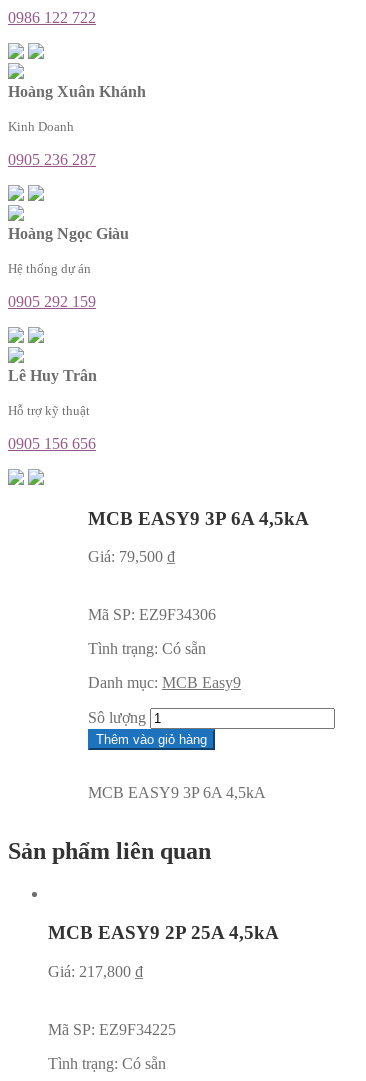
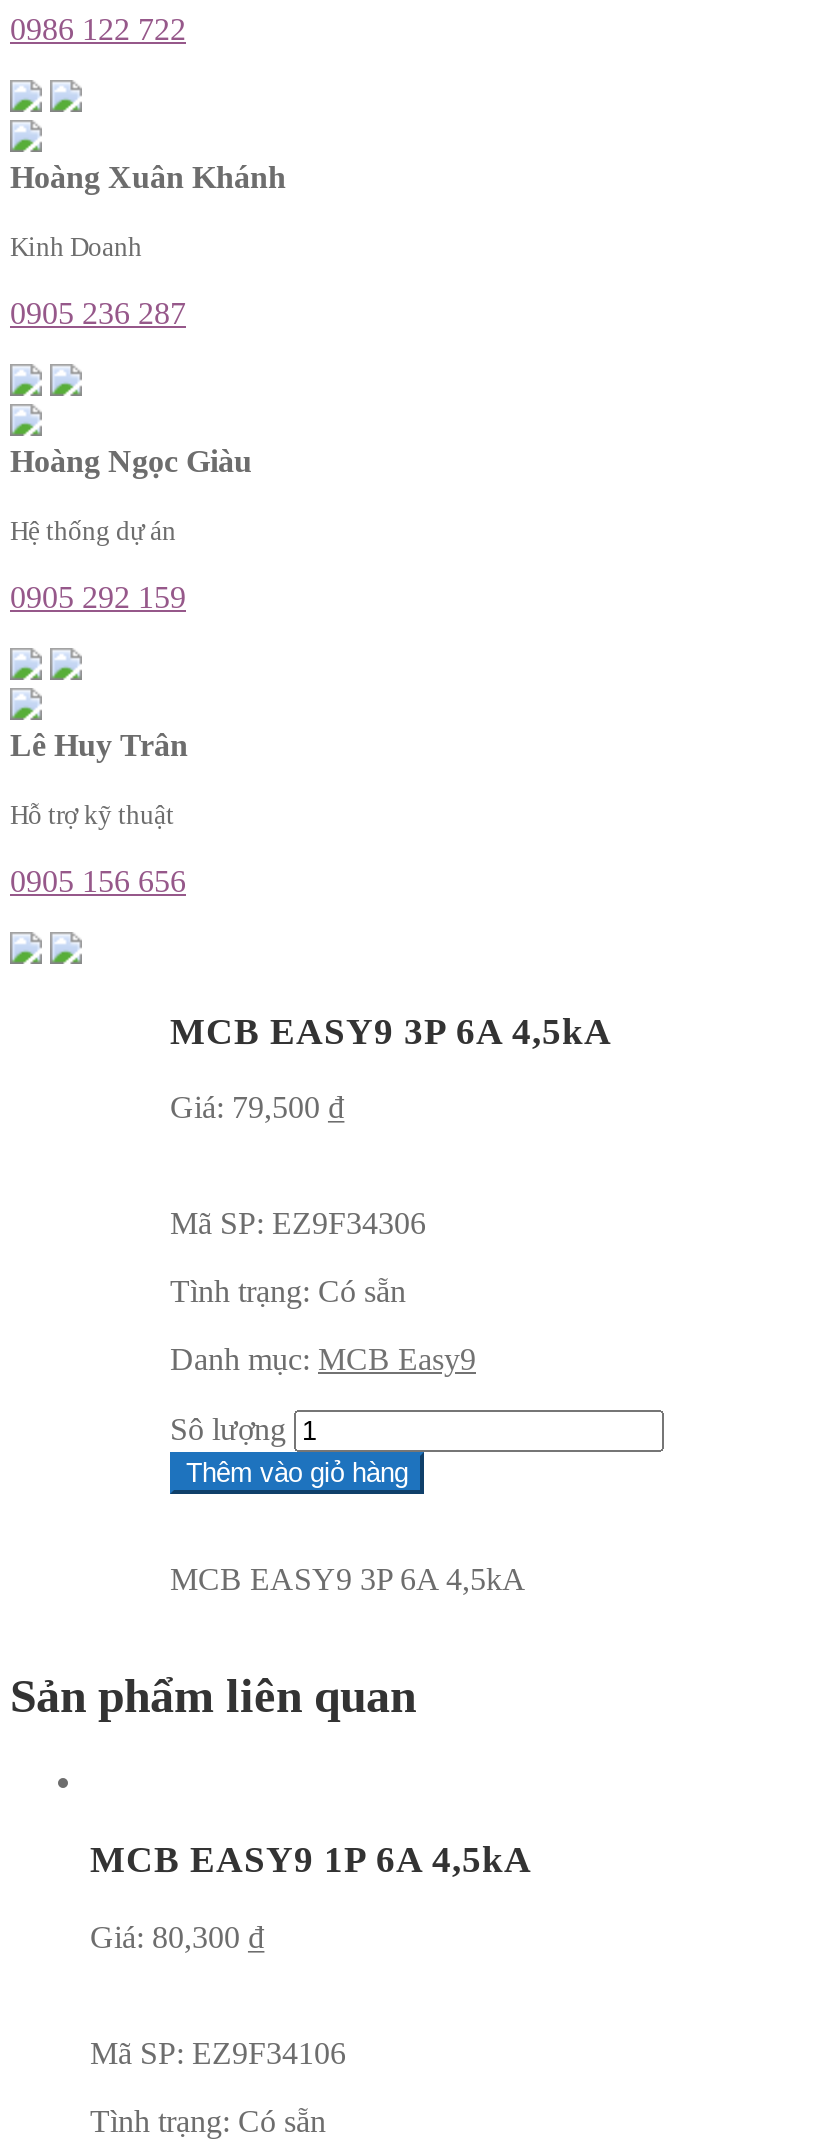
- MCB EASY9 2P 25A 4,5kA
+ MCB EASY9 1P 6A 4,5kA

- Giá: 217,800 ₫
+ Giá: 80,300 ₫

- Mã SP: EZ9F34225
+ Mã SP: EZ9F34106
